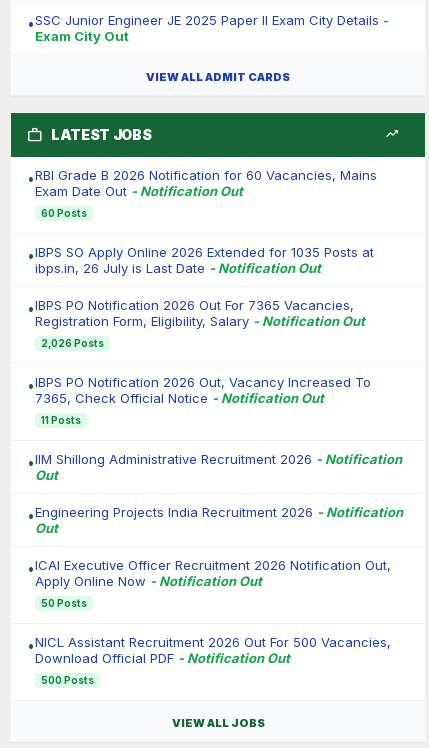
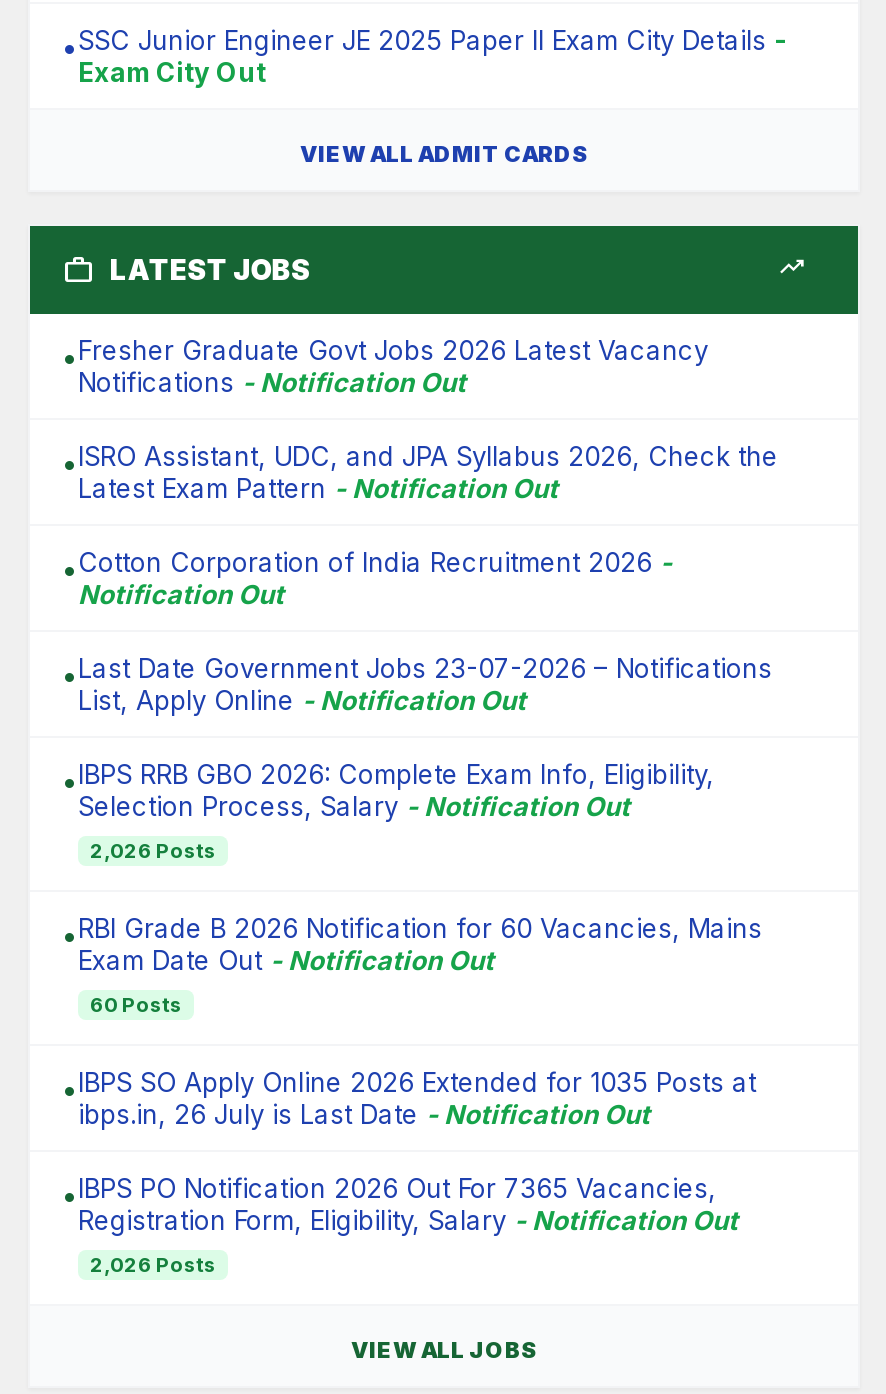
+ •Fresher Graduate Govt Jobs 2026 Latest Vacancy
+ Notifications - Notification Out
+ •ISRO Assistant, UDC, and JPA Syllabus 2026, Check the
+ Latest Exam Pattern - Notification Out
+ •Cotton Corporation of India Recruitment 2026 -
+ Notification Out
+ •Last Date Government Jobs 23-07-2026 – Notifications
+ List, Apply Online - Notification Out
+ •IBPS RRB GBO 2026: Complete Exam Info, Eligibility,
+ Selection Process, Salary - Notification Out
+ 2,026 Posts

moved down: •RBI Grade B 2026 Notification for 60 Vacancies, Mains | Exam Date Out - Notification Out | 60 Posts | •IBPS SO Apply Online 2026 Extended for 1035 Posts at | ibps.in, 26 July is Last Date - Notification Out | •IBPS PO Notification 2026 Out For 7365 Vacancies, | Registration Form, Eligibility, Salary - Notification Out | 2,026 Posts

- •IBPS PO Notification 2026 Out, Vacancy Increased To
- 7365, Check Official Notice - Notification Out
- 11 Posts
- •IIM Shillong Administrative Recruitment 2026 - Notification
- Out
- •Engineering Projects India Recruitment 2026 - Notification
- Out
- •ICAI Executive Officer Recruitment 2026 Notification Out,
- Apply Online Now - Notification Out
- 50 Posts
- •NICL Assistant Recruitment 2026 Out For 500 Vacancies,
- Download Official PDF - Notification Out
- 500 Posts
